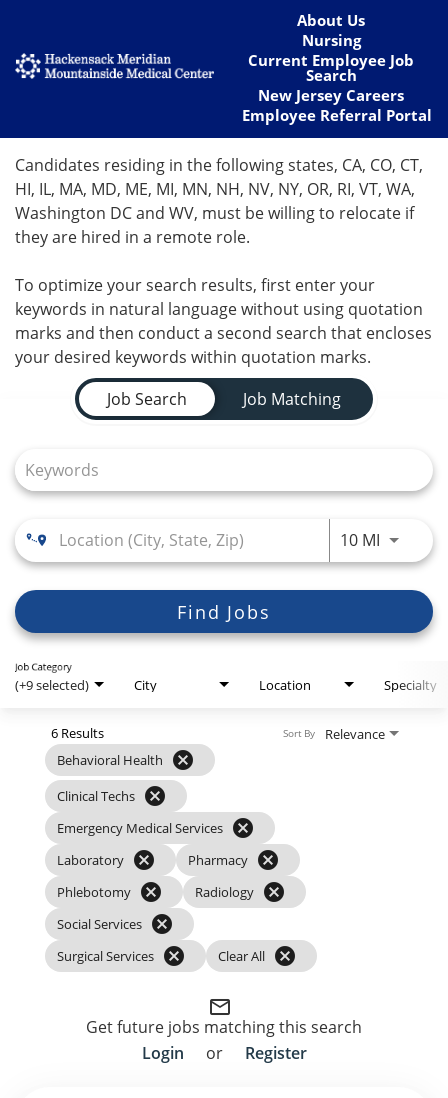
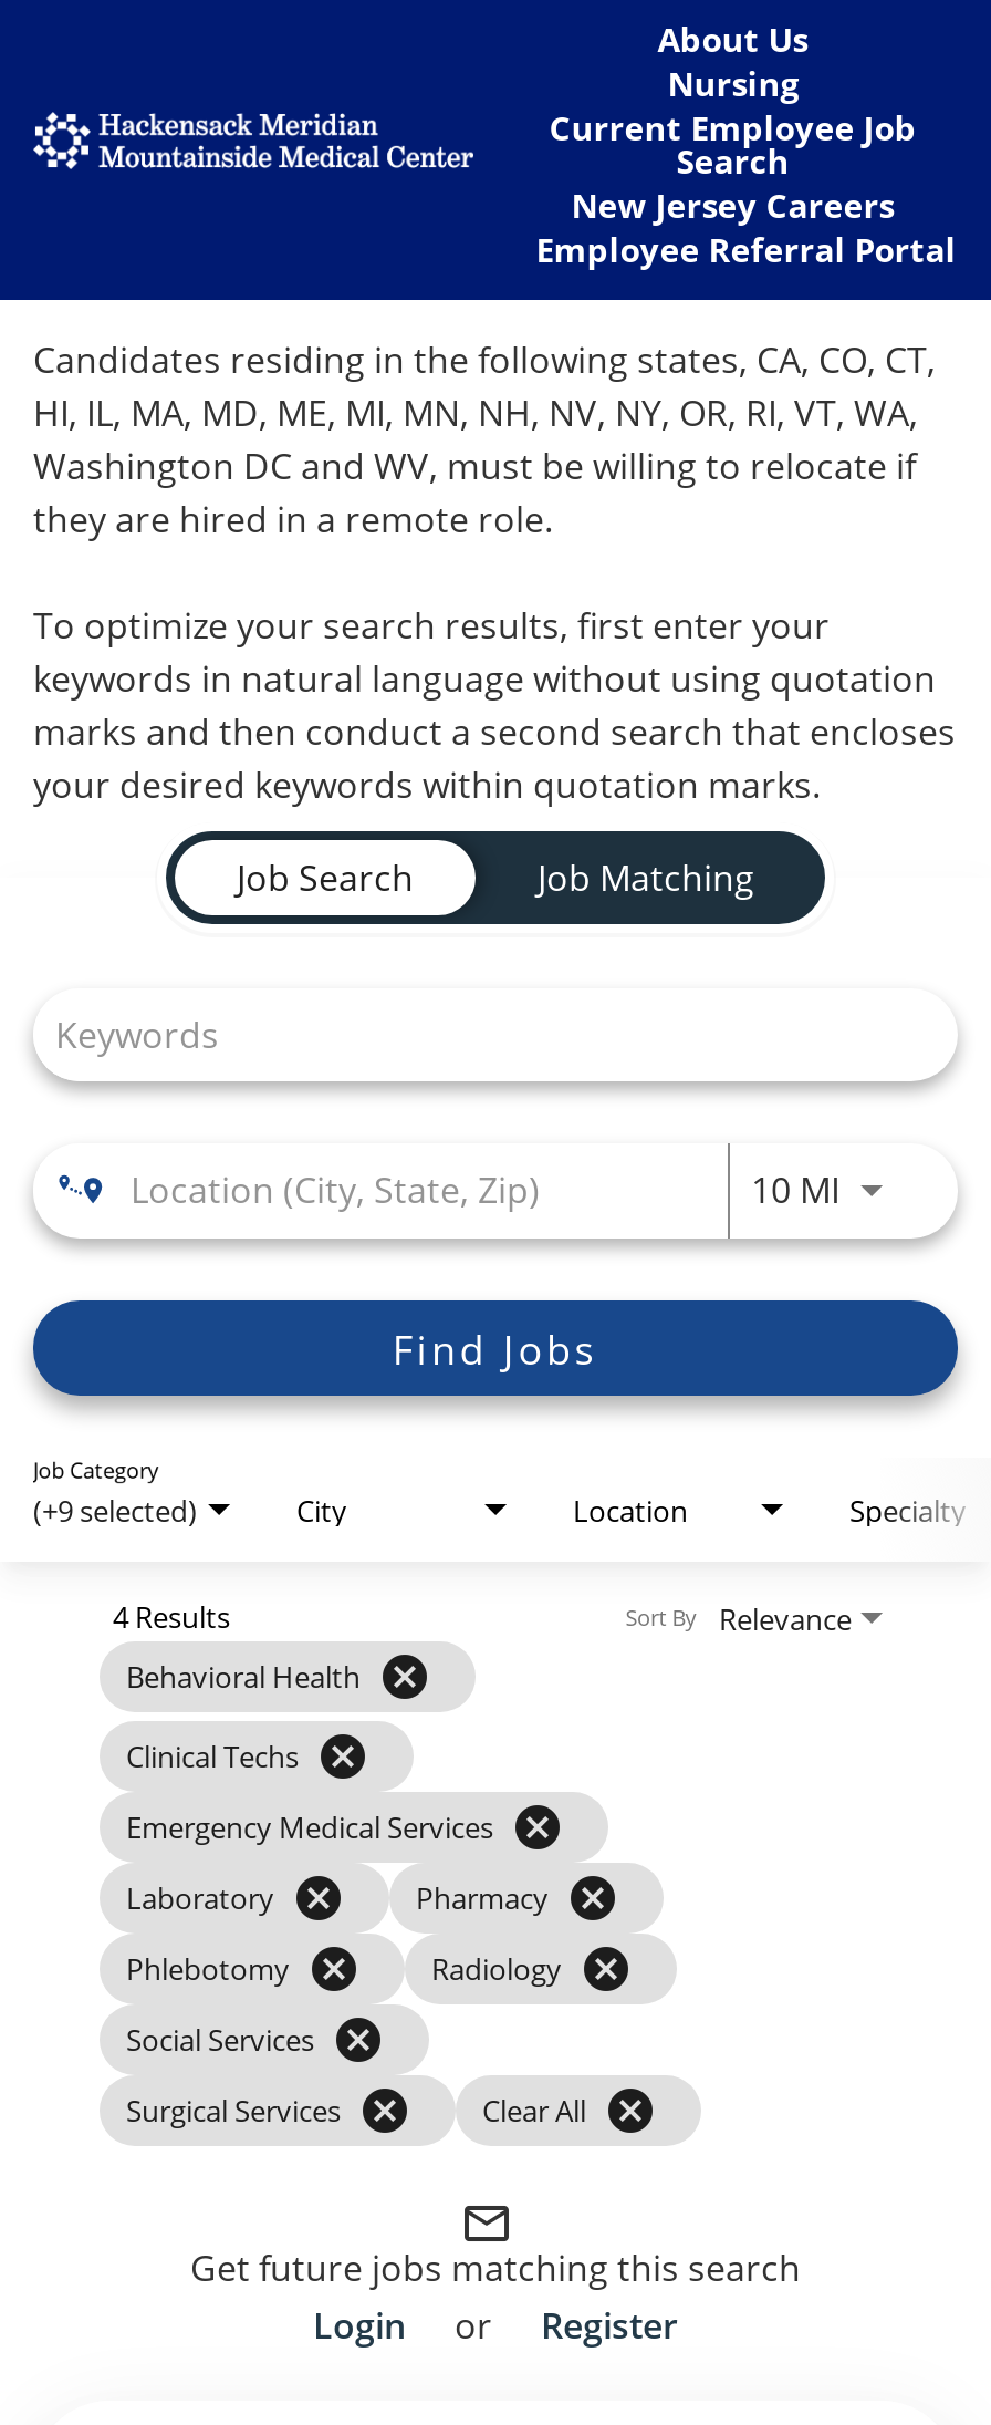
- 6 Results
+ 4 Results
